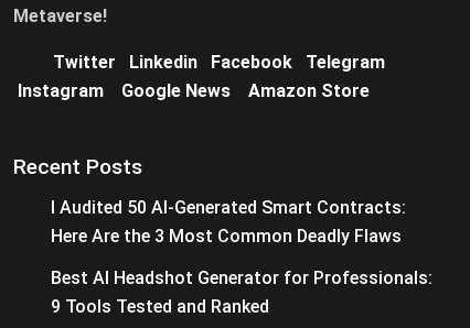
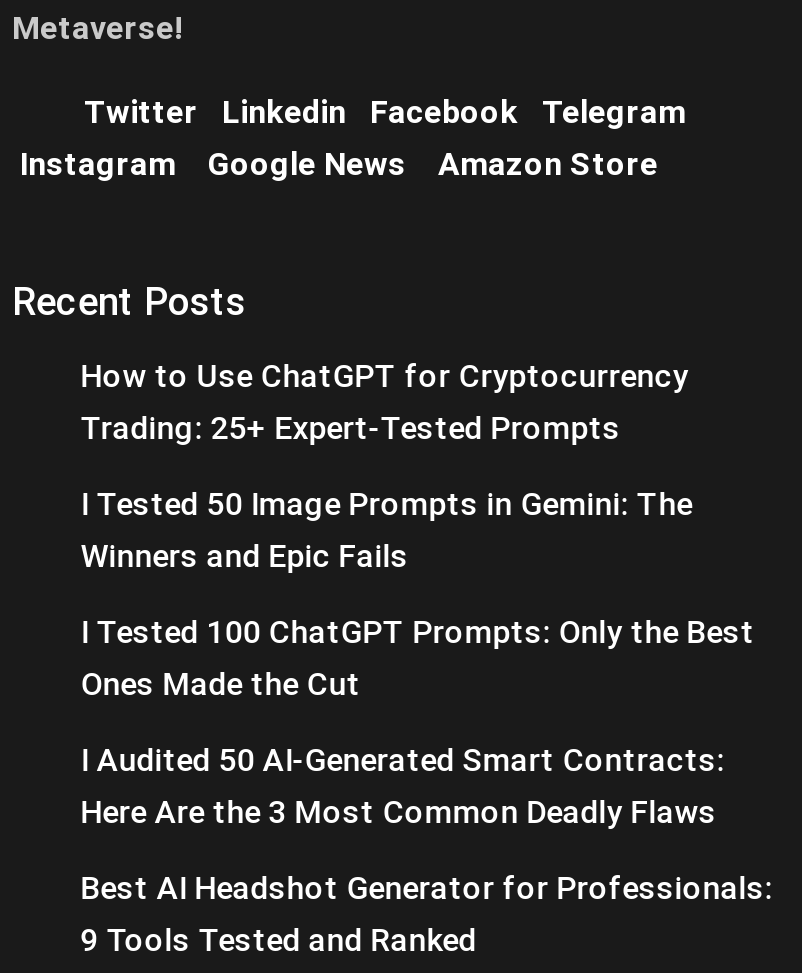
+ How to Use ChatGPT for Cryptocurrency
+ Trading: 25+ Expert-Tested Prompts
+ I Tested 50 Image Prompts in Gemini: The
+ Winners and Epic Fails
+ I Tested 100 ChatGPT Prompts: Only the Best
+ Ones Made the Cut
